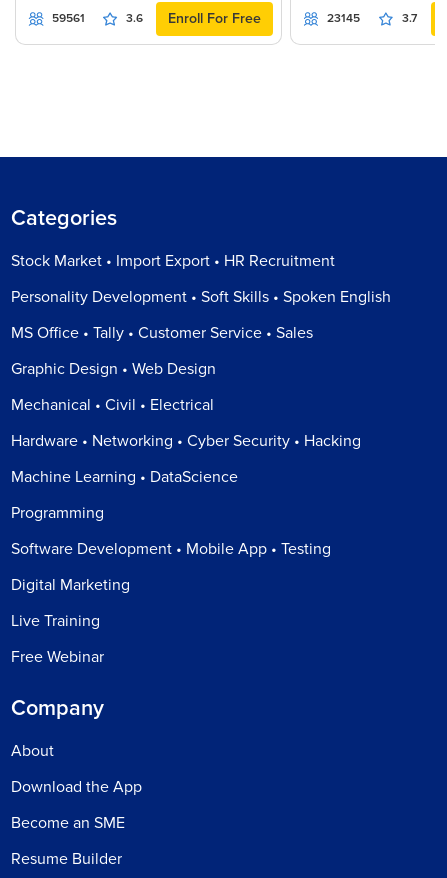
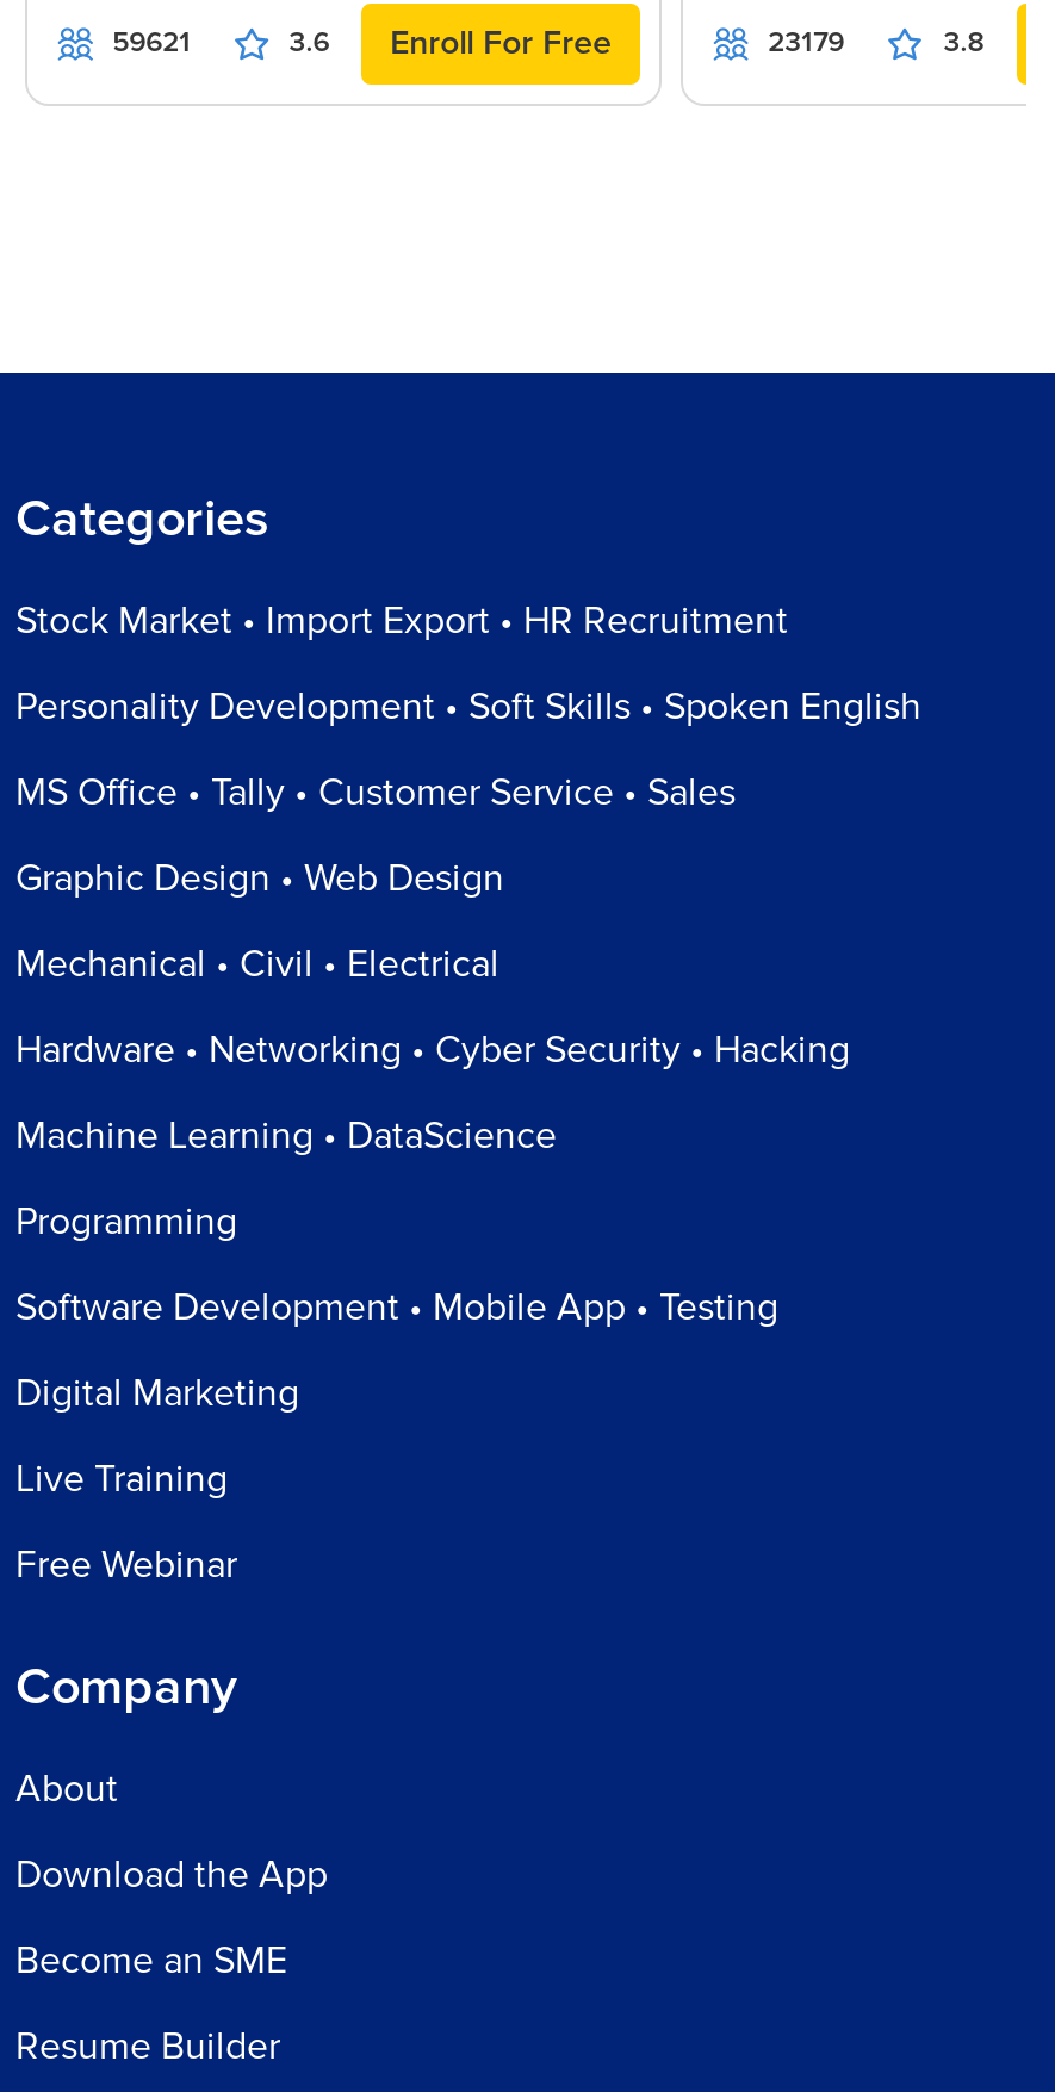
- 59561
+ 59621

- 23145
+ 23179

- 3.7
+ 3.8
